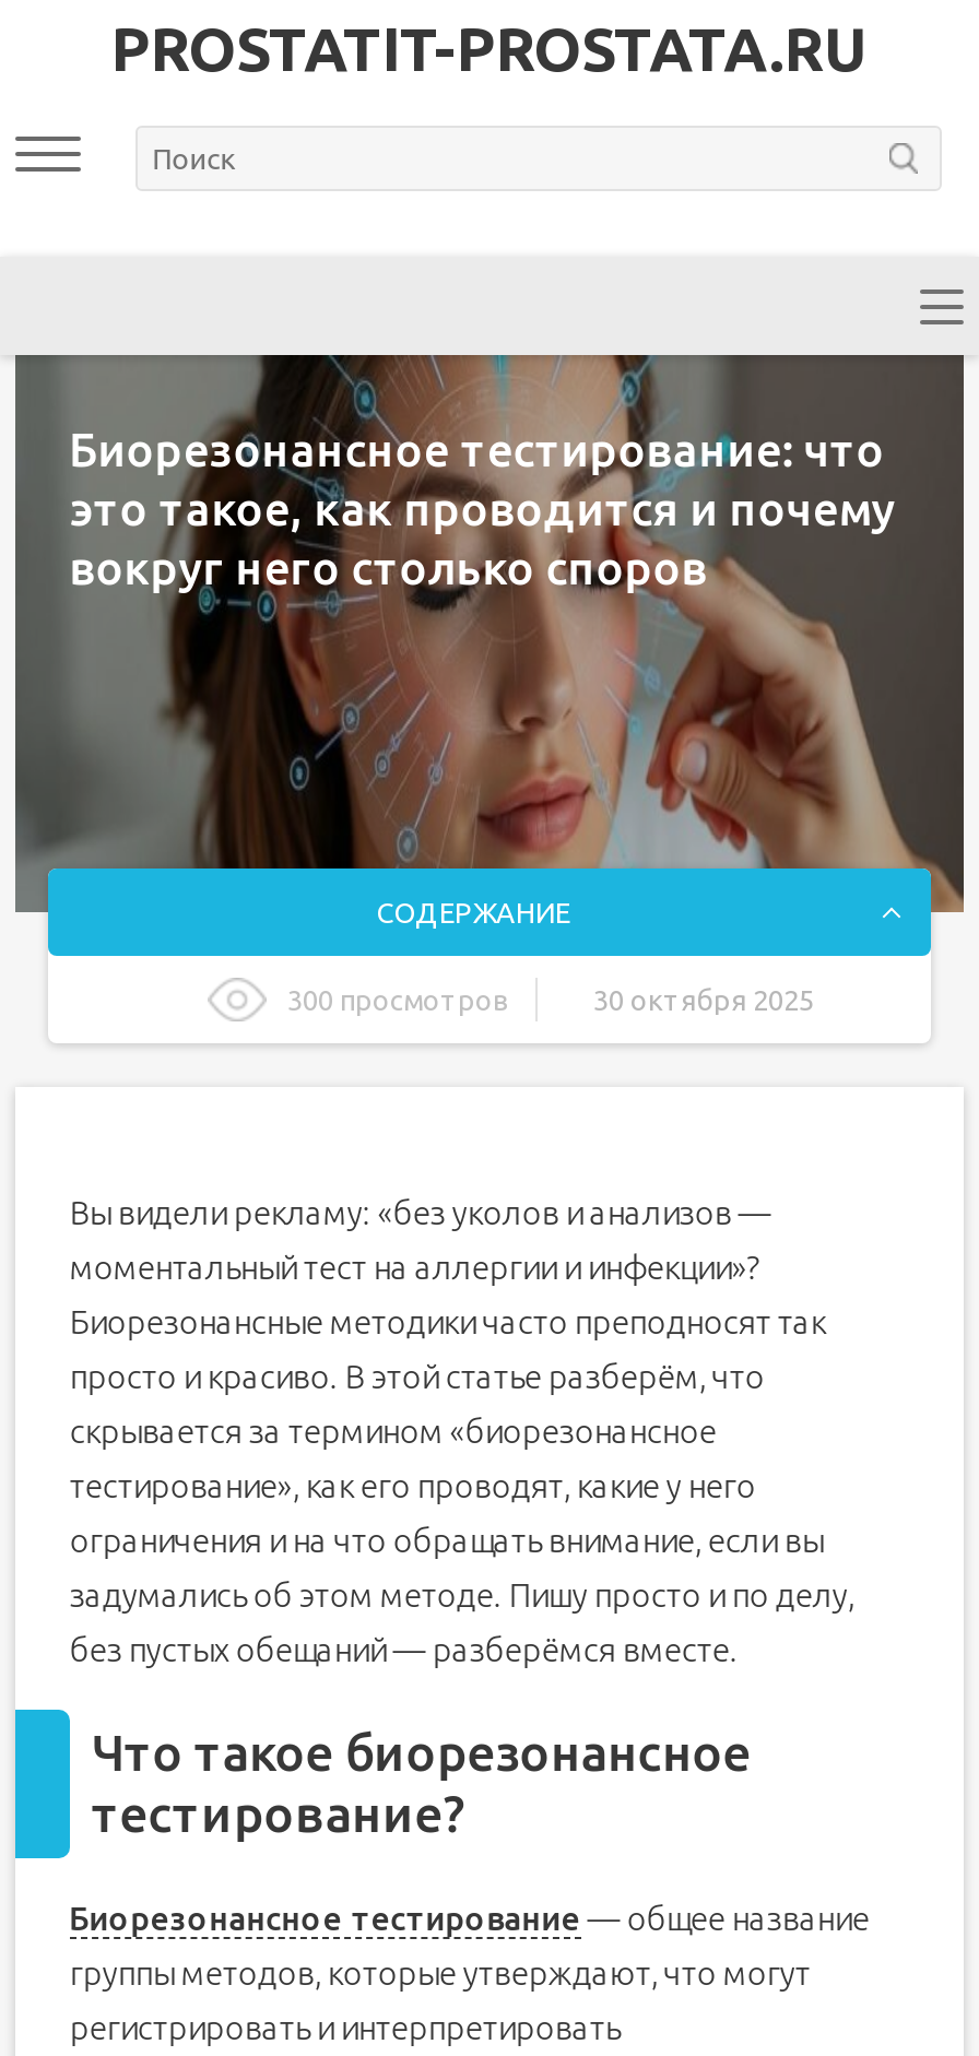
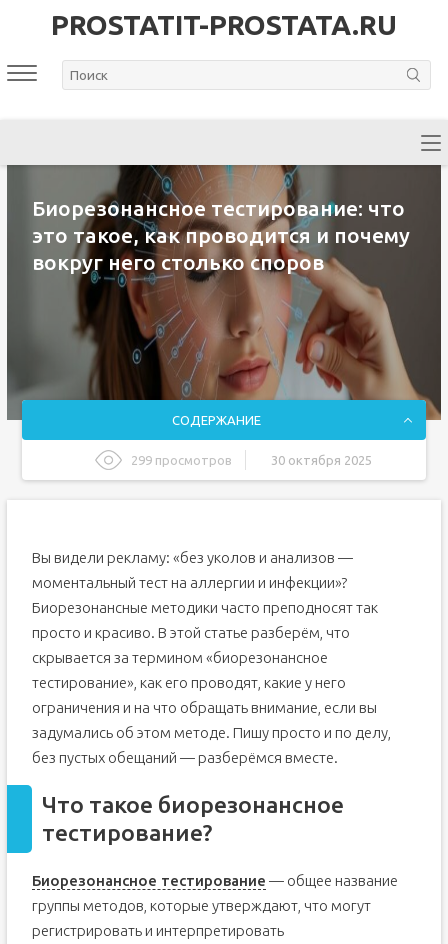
- 300 просмотров
+ 299 просмотров
